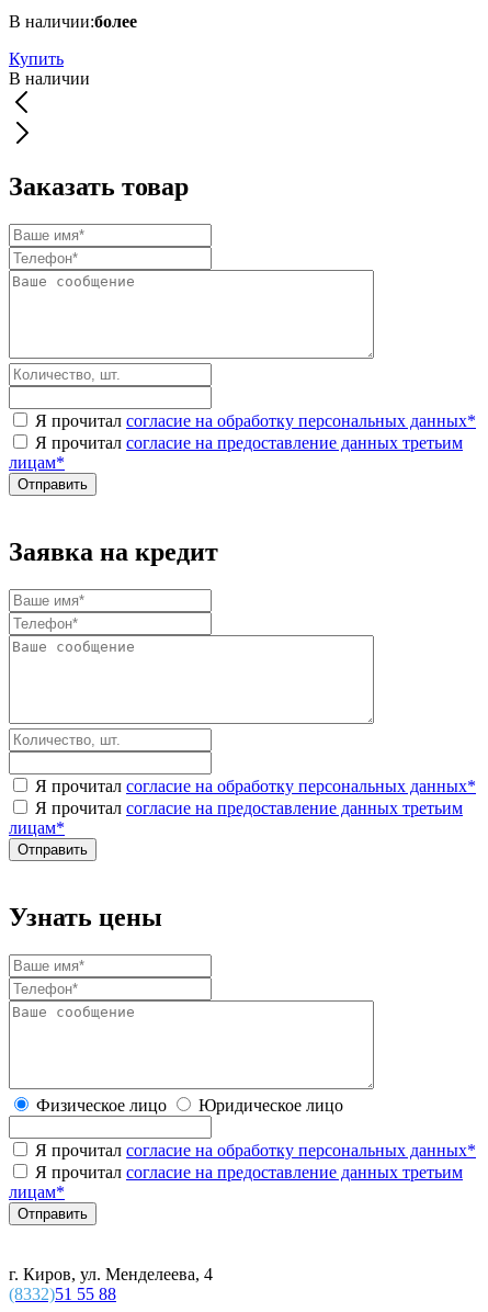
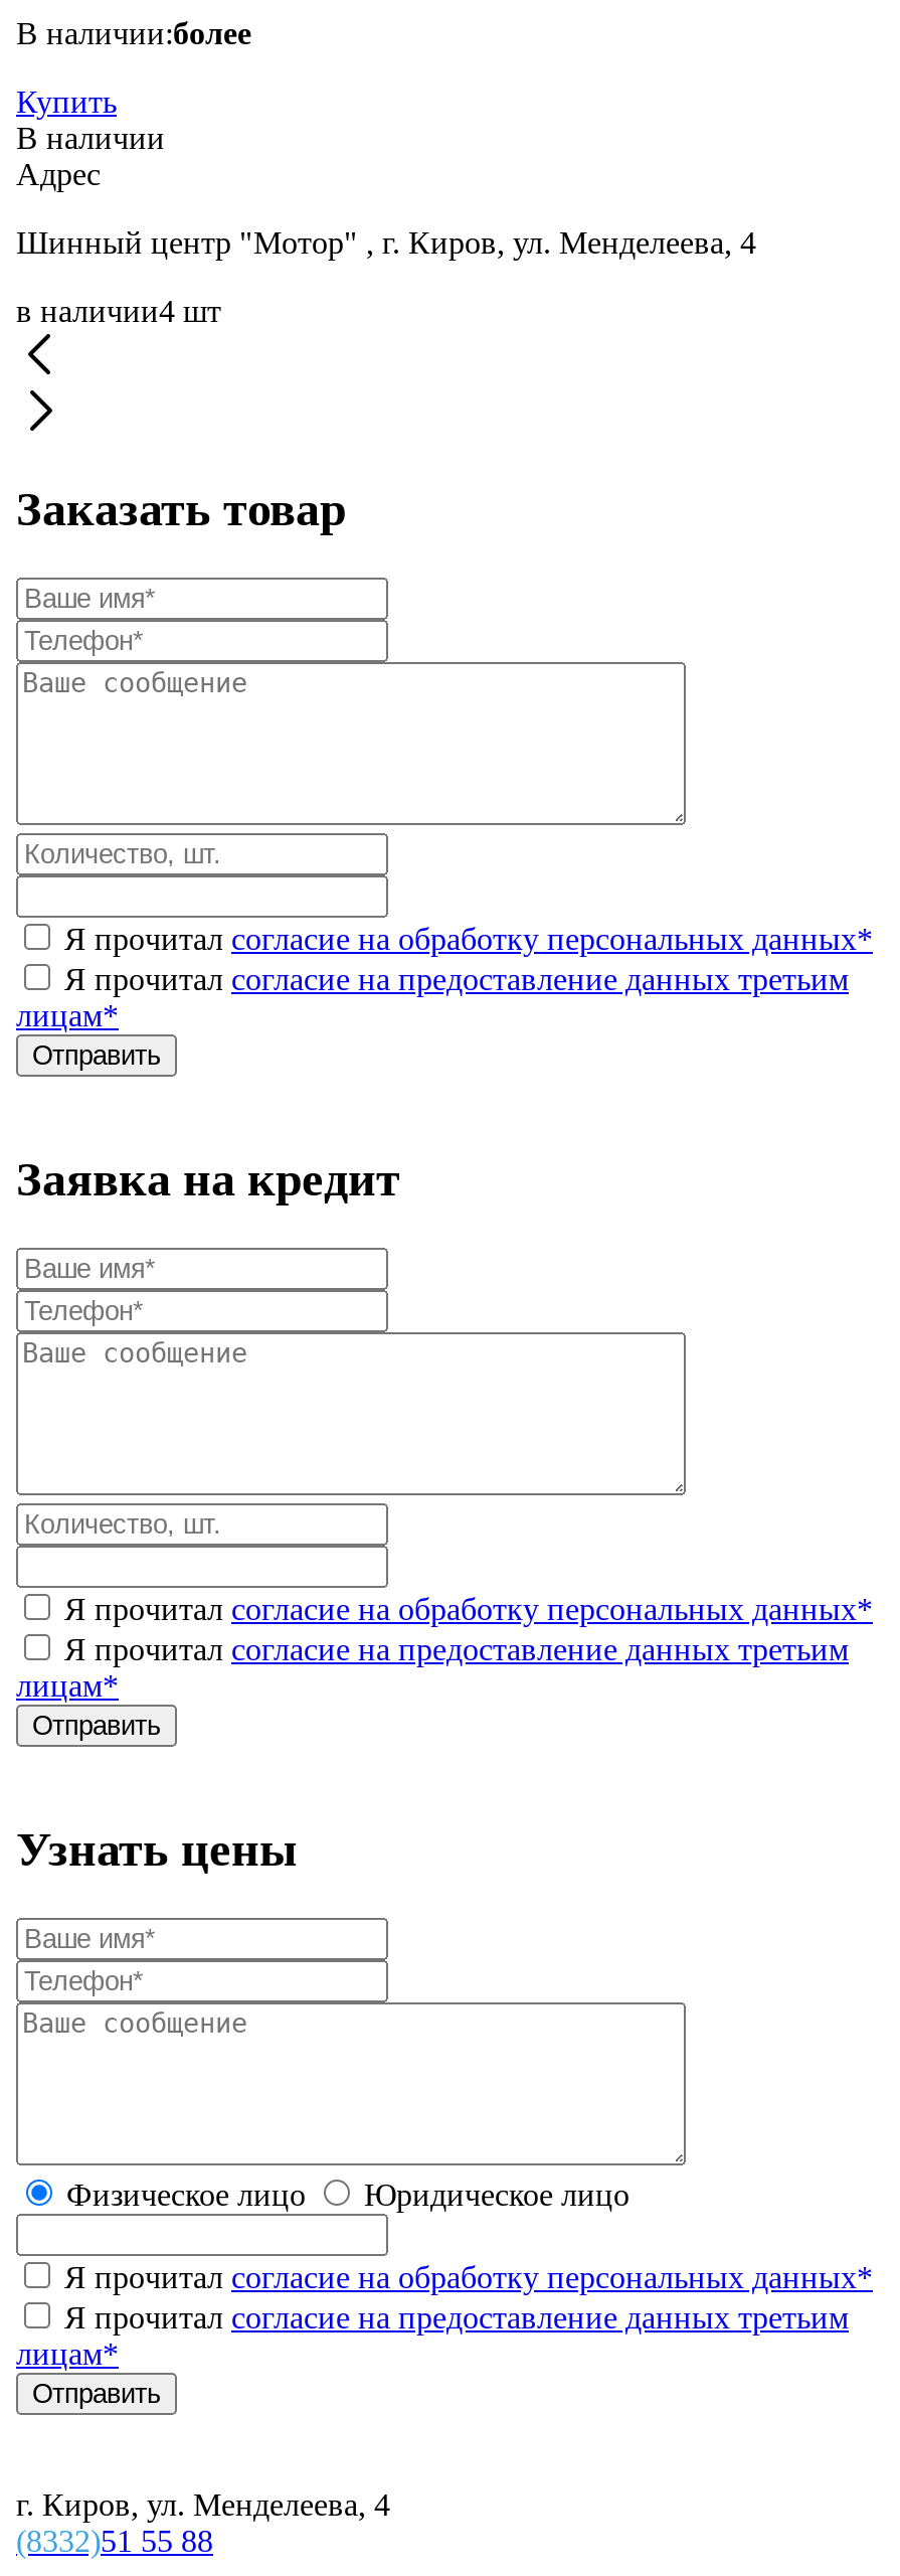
+ Aдрес
+ Шинный центр "Мотор" , г. Киров, ул. Менделеева, 4
+ в наличии4 шт
